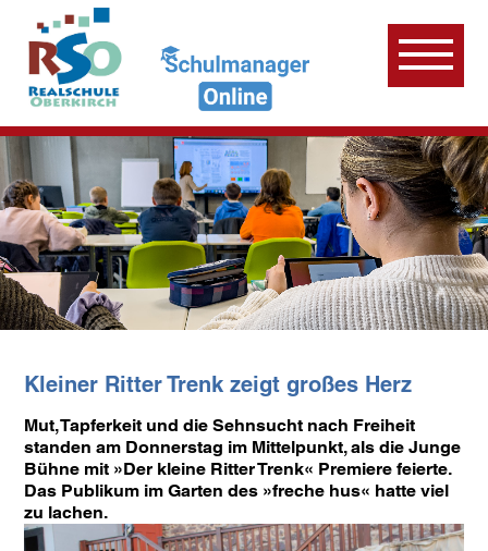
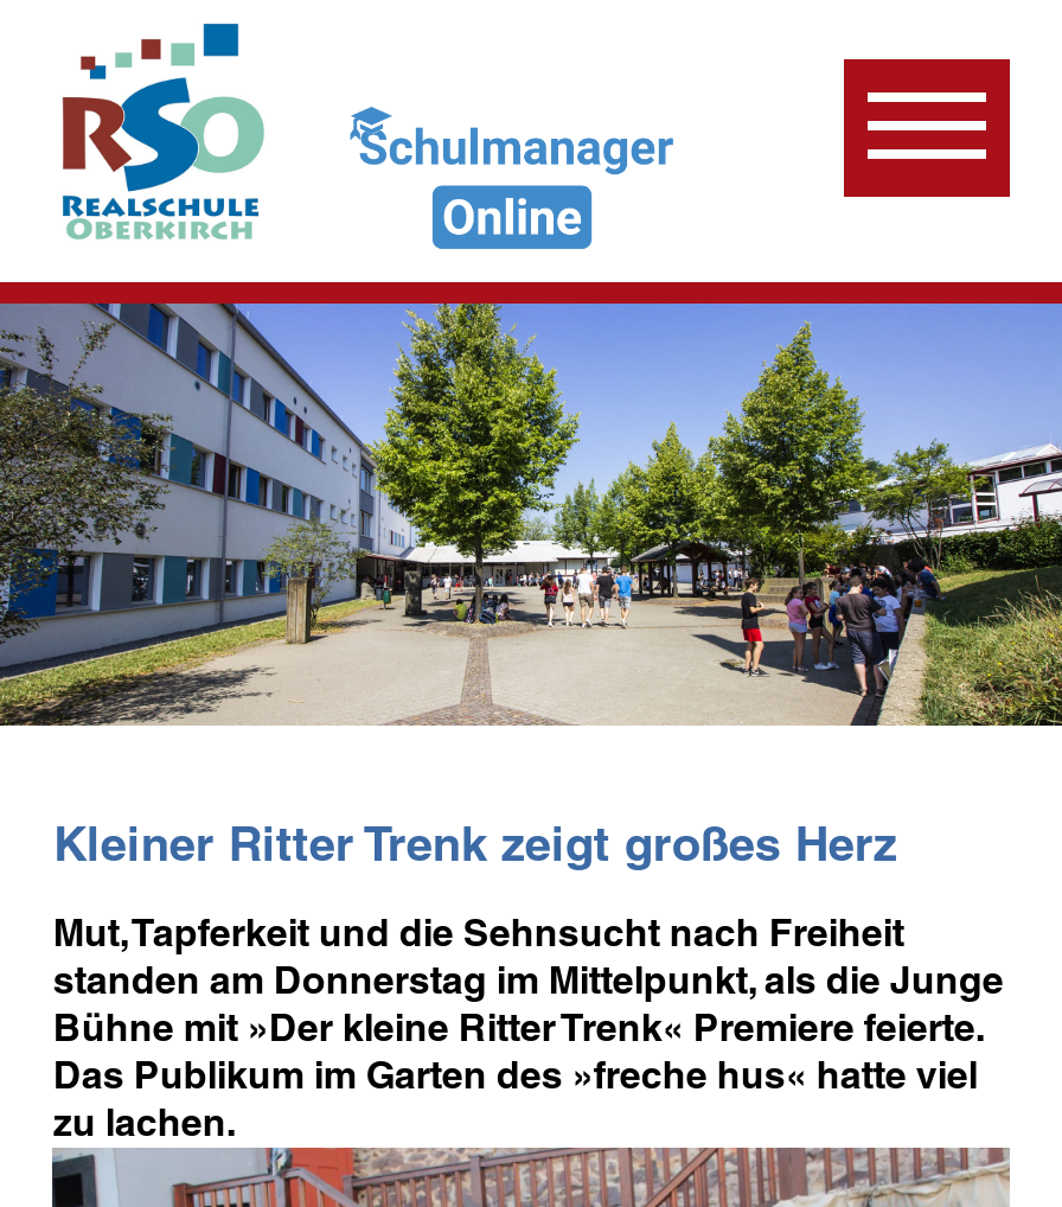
- [image]
+ [image]
